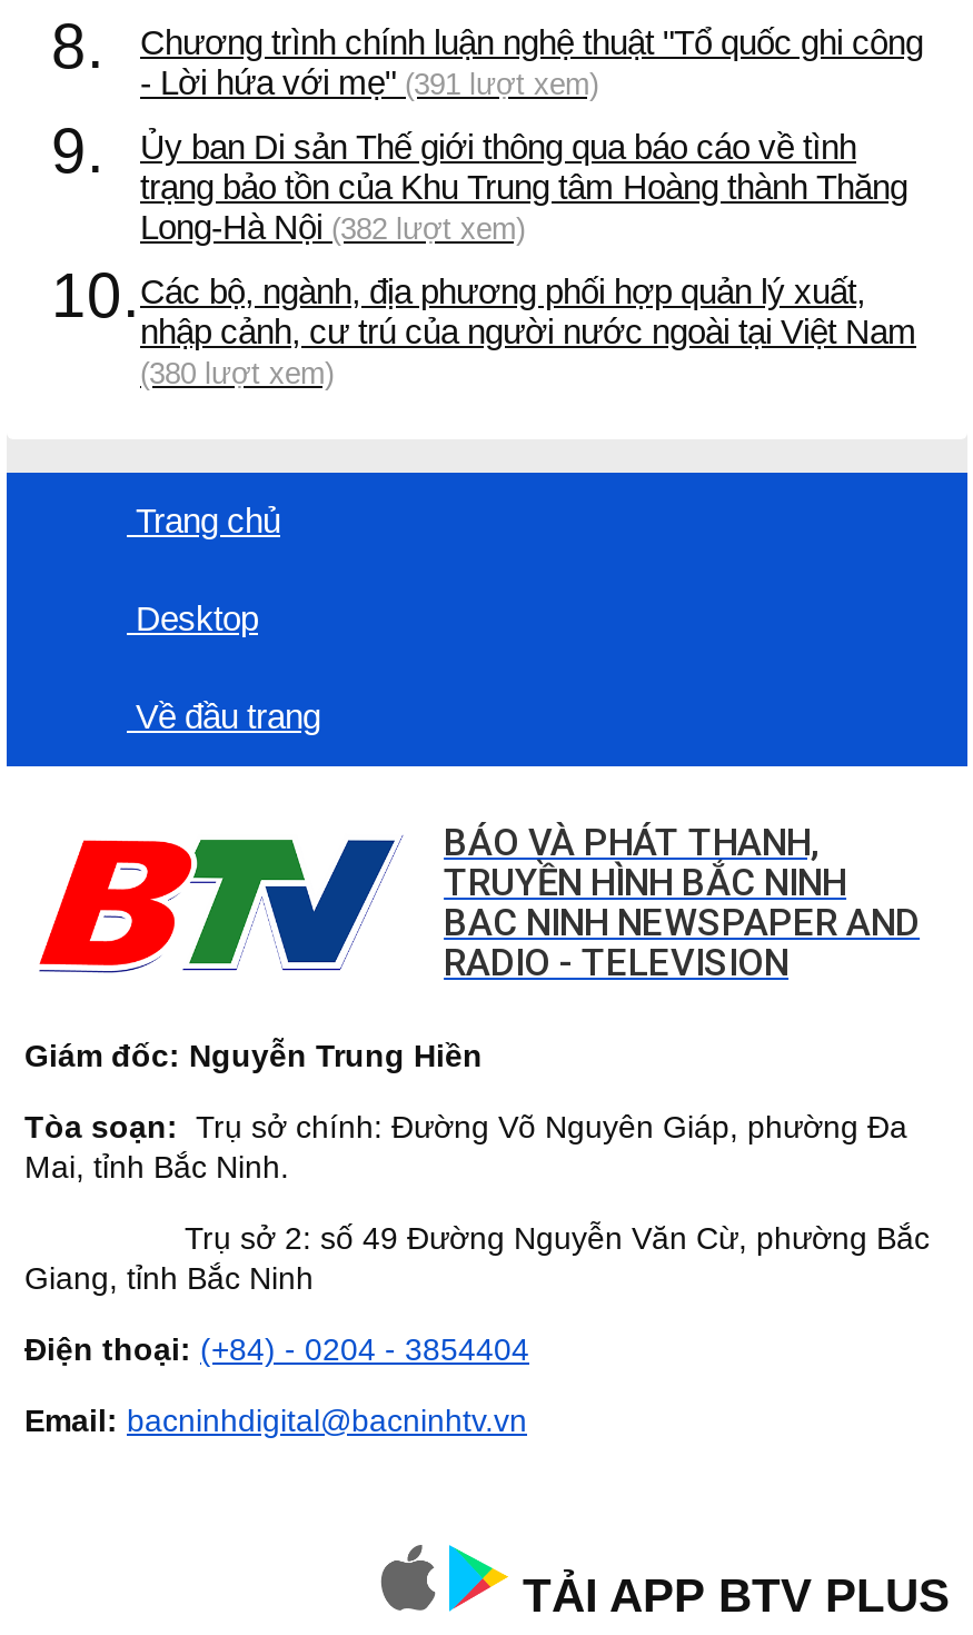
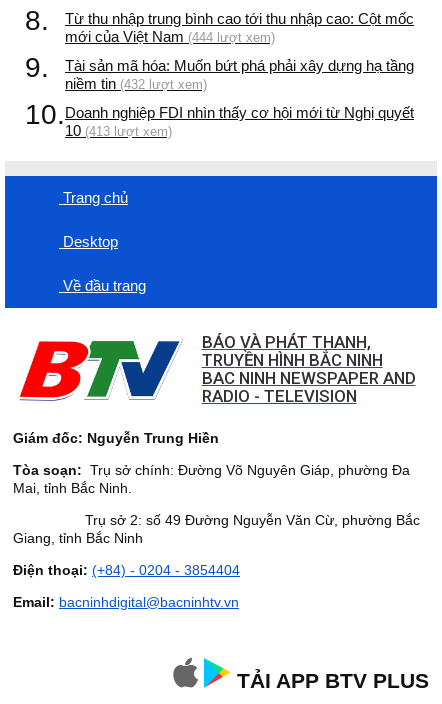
- Chương trình chính luận nghệ thuật "Tổ quốc ghi công
- - Lời hứa với mẹ" (391 lượt xem)
+ Từ thu nhập trung bình cao tới thu nhập cao: Cột mốc
+ mới của Việt Nam (444 lượt xem)

- Ủy ban Di sản Thế giới thông qua báo cáo về tình
- trạng bảo tồn của Khu Trung tâm Hoàng thành Thăng
- Long-Hà Nội (382 lượt xem)
- 10.Các bộ, ngành, địa phương phối hợp quản lý xuất,
- nhập cảnh, cư trú của người nước ngoài tại Việt Nam
- (380 lượt xem)
+ Tài sản mã hóa: Muốn bứt phá phải xây dựng hạ tầng
+ niềm tin (432 lượt xem)
+ 10.Doanh nghiệp FDI nhìn thấy cơ hội mới từ Nghị quyết
+ 10 (413 lượt xem)
